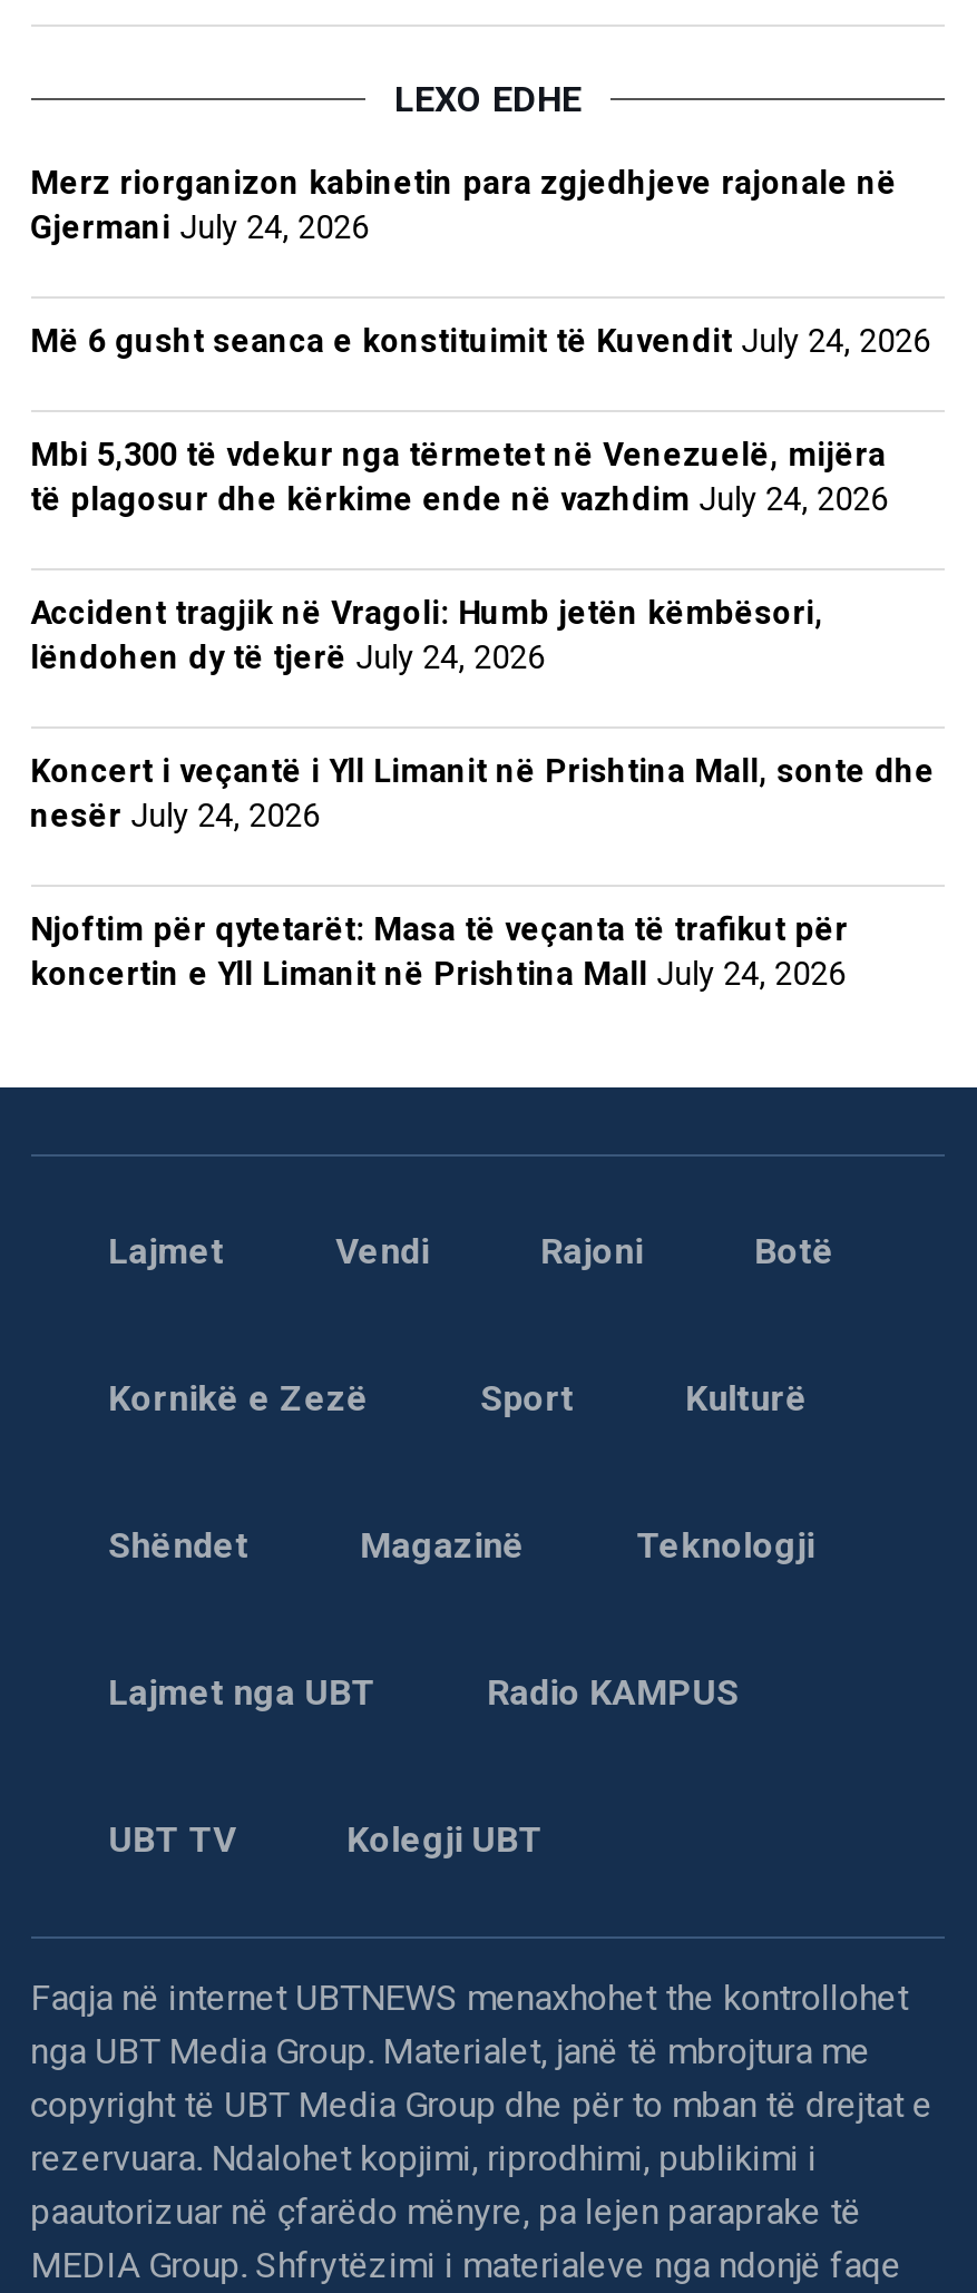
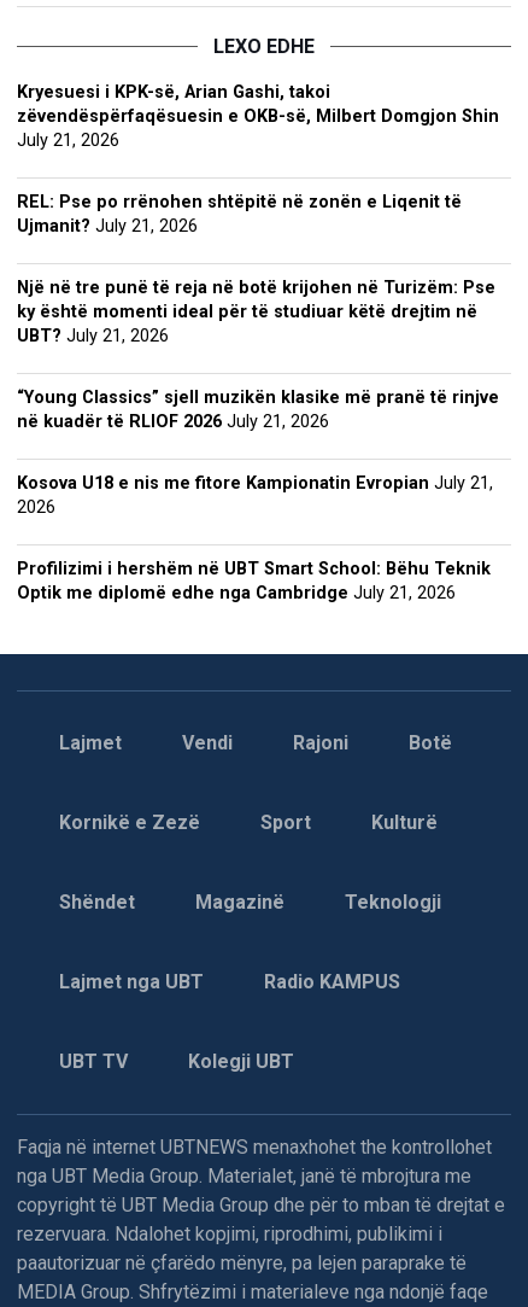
- Merz riorganizon kabinetin para zgjedhjeve rajonale në
- Gjermani July 24, 2026
+ Kryesuesi i KPK-së, Arian Gashi, takoi
+ zëvendëspërfaqësuesin e OKB-së, Milbert Domgjon Shin
+ July 21, 2026

- Më 6 gusht seanca e konstituimit të Kuvendit July 24, 2026
+ REL: Pse po rrënohen shtëpitë në zonën e Liqenit të
+ Ujmanit? July 21, 2026

- Mbi 5,300 të vdekur nga tërmetet në Venezuelë, mijëra
- të plagosur dhe kërkime ende në vazhdim July 24, 2026
+ Një në tre punë të reja në botë krijohen në Turizëm: Pse
+ ky është momenti ideal për të studiuar këtë drejtim në
+ UBT? July 21, 2026

- Accident tragjik në Vragoli: Humb jetën këmbësori,
- lëndohen dy të tjerë July 24, 2026
+ “Young Classics” sjell muzikën klasike më pranë të rinjve
+ në kuadër të RLIOF 2026 July 21, 2026

- Koncert i veçantë i Yll Limanit në Prishtina Mall, sonte dhe
- nesër July 24, 2026
+ Kosova U18 e nis me fitore Kampionatin Evropian July 21,
+ 2026

- Njoftim për qytetarët: Masa të veçanta të trafikut për
- koncertin e Yll Limanit në Prishtina Mall July 24, 2026
+ Profilizimi i hershëm në UBT Smart School: Bëhu Teknik
+ Optik me diplomë edhe nga Cambridge July 21, 2026
